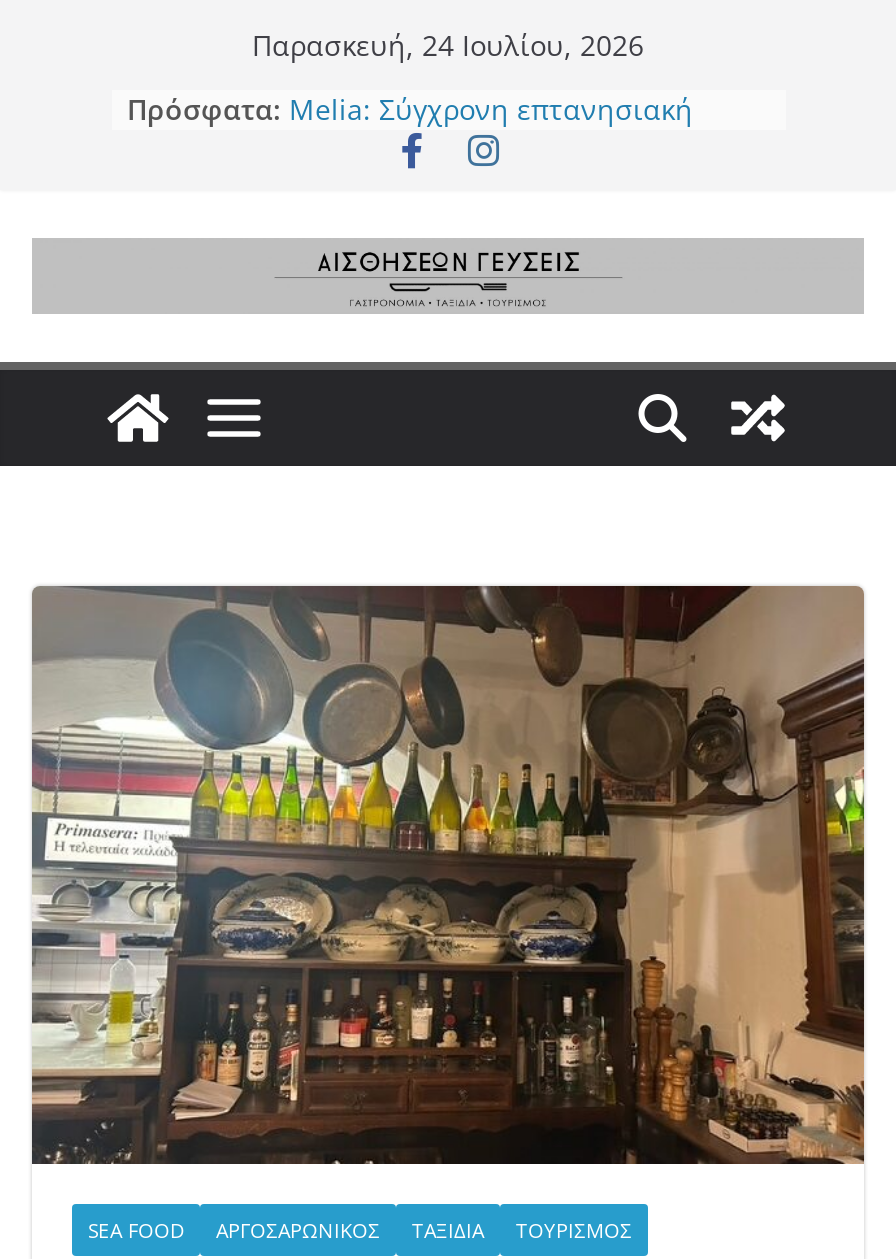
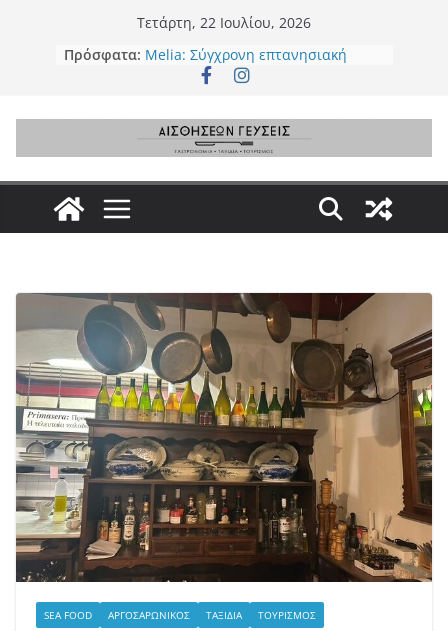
- Παρασκευή, 24 Ιουλίου, 2026
+ Τετάρτη, 22 Ιουλίου, 2026
